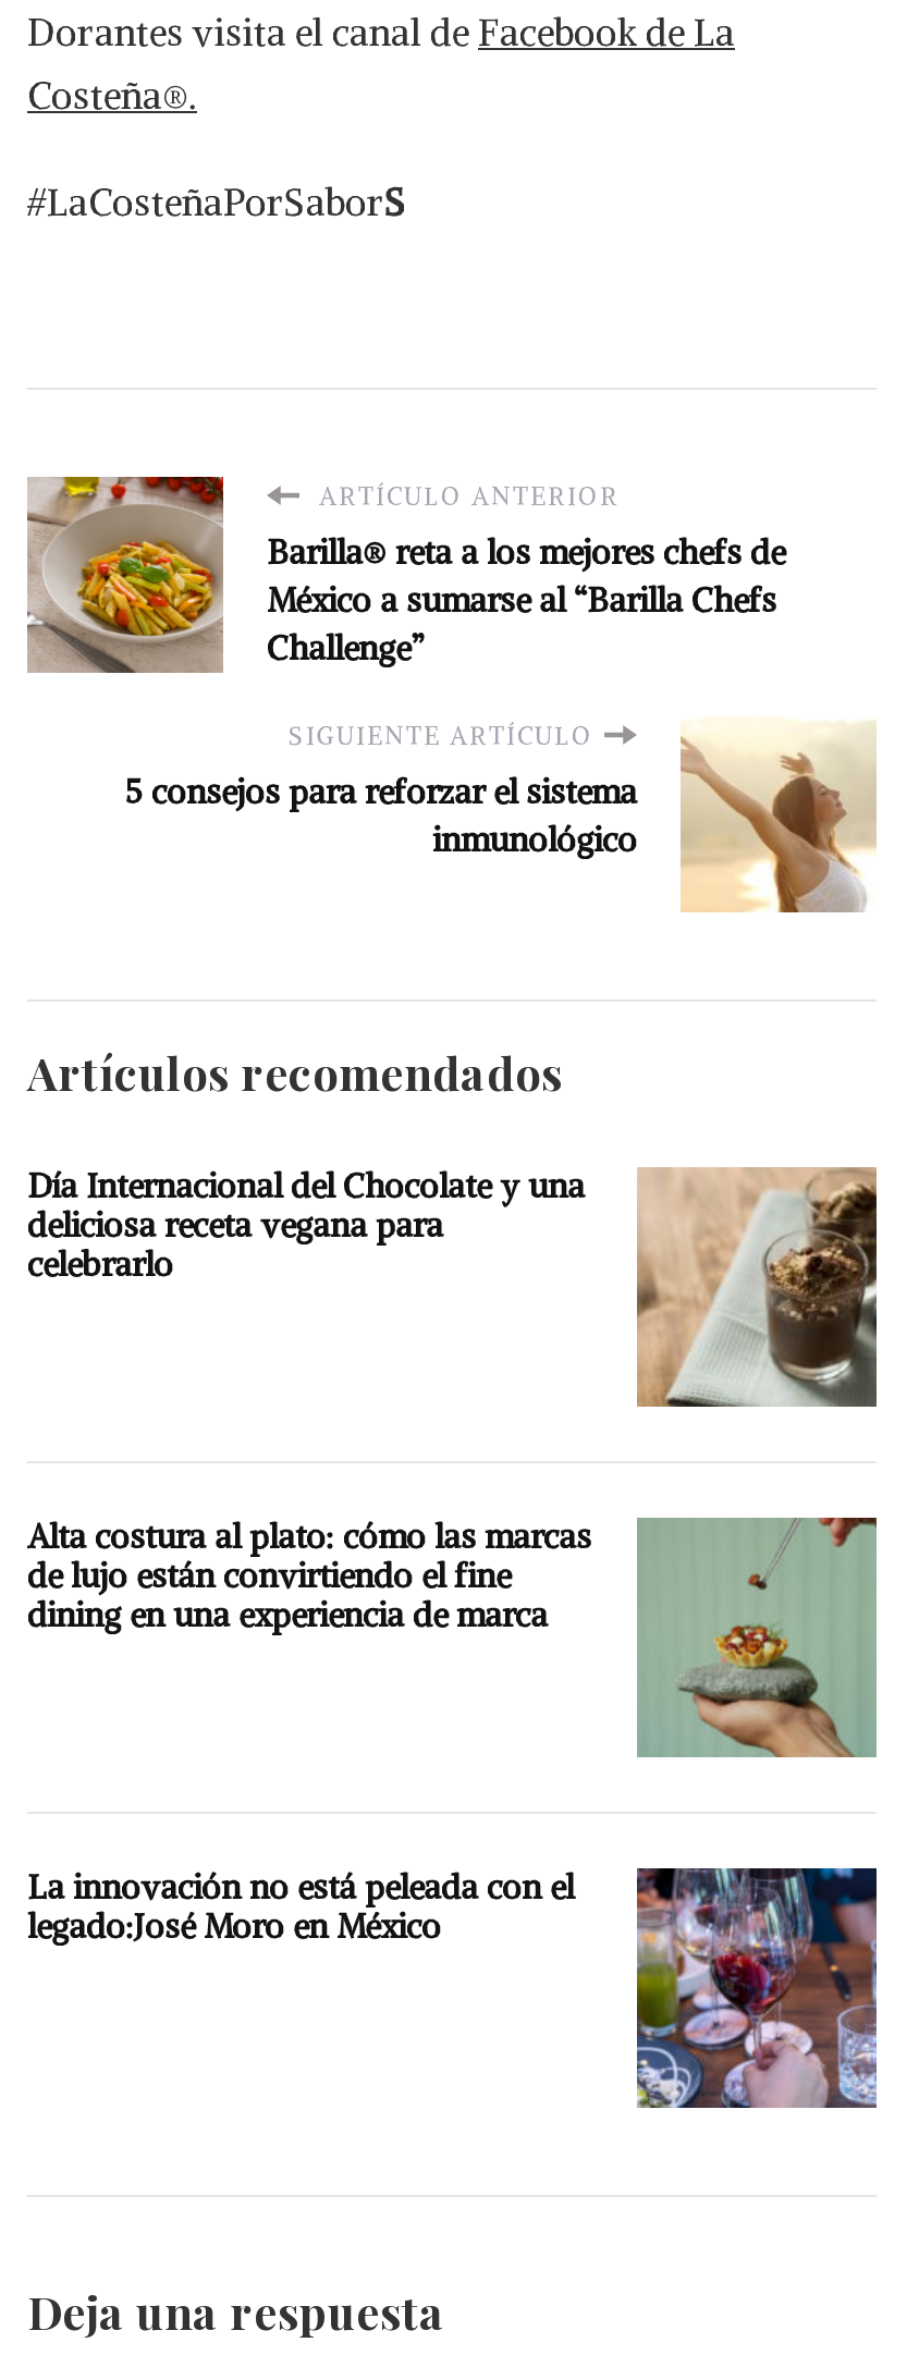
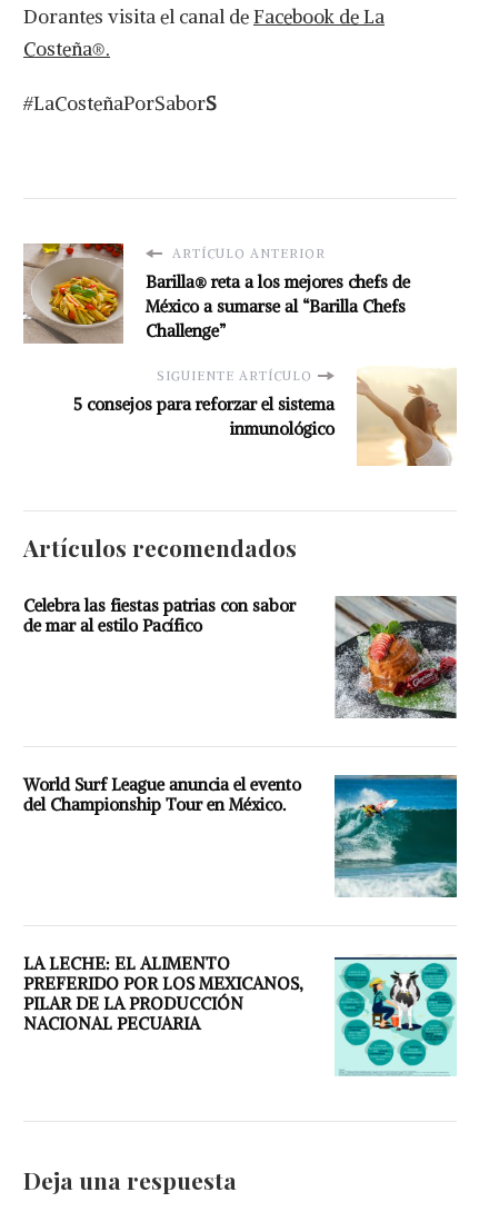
- [image]
- Día Internacional del Chocolate y una
- deliciosa receta vegana para
- celebrarlo
+ [image]
+ Celebra las fiestas patrias con sabor
+ de mar al estilo Pacífico

- [image]
- Alta costura al plato: cómo las marcas
- de lujo están convirtiendo el fine
- dining en una experiencia de marca
+ [image]
+ World Surf League anuncia el evento
+ del Championship Tour en México.

- [image]
- La innovación no está peleada con el
- legado:José Moro en México
+ [image]
+ LA LECHE: EL ALIMENTO
+ PREFERIDO POR LOS MEXICANOS,
+ PILAR DE LA PRODUCCIÓN
+ NACIONAL PECUARIA
